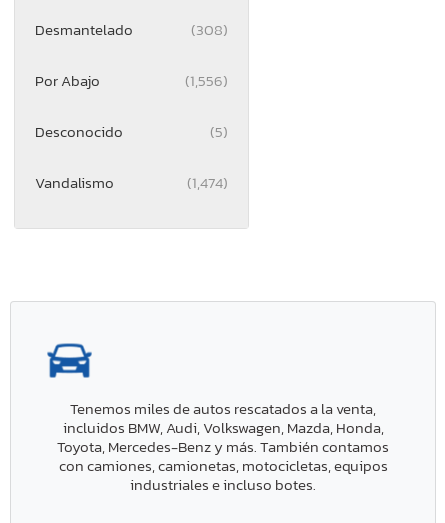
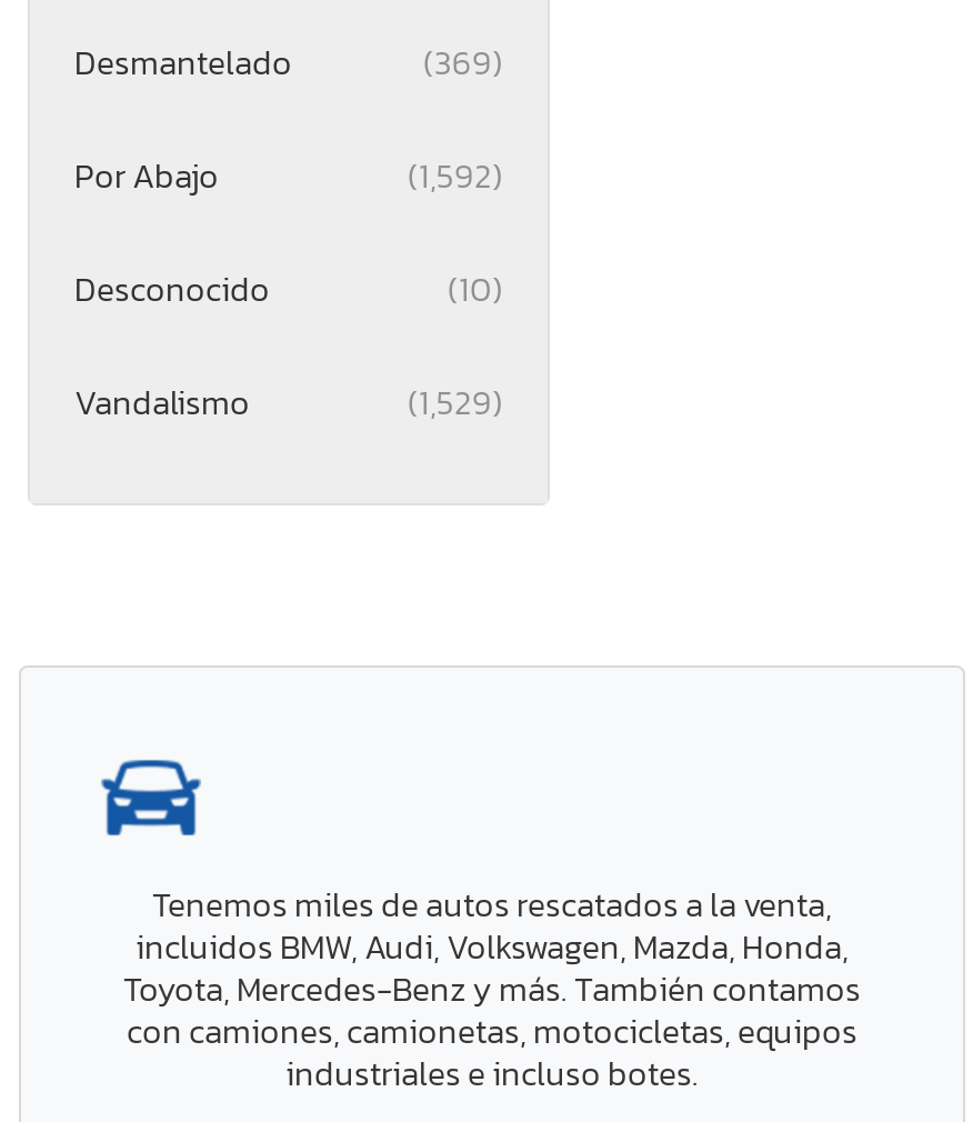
- (308)
+ (369)

- (1,556)
+ (1,592)

- (5)
+ (10)

- (1,474)
+ (1,529)
